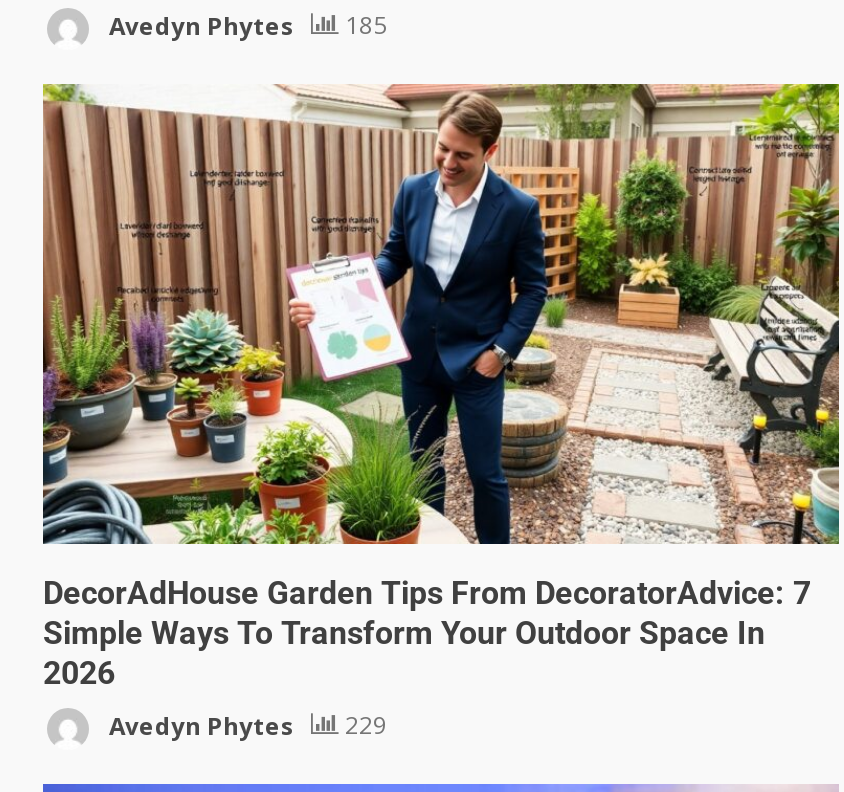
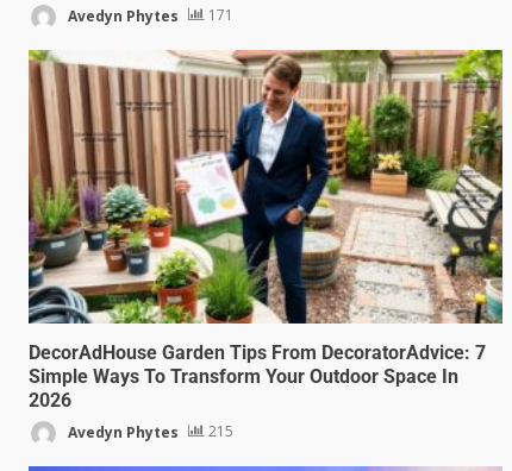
- Avedyn Phytes 185
+ Avedyn Phytes 171

- Avedyn Phytes 229
+ Avedyn Phytes 215
